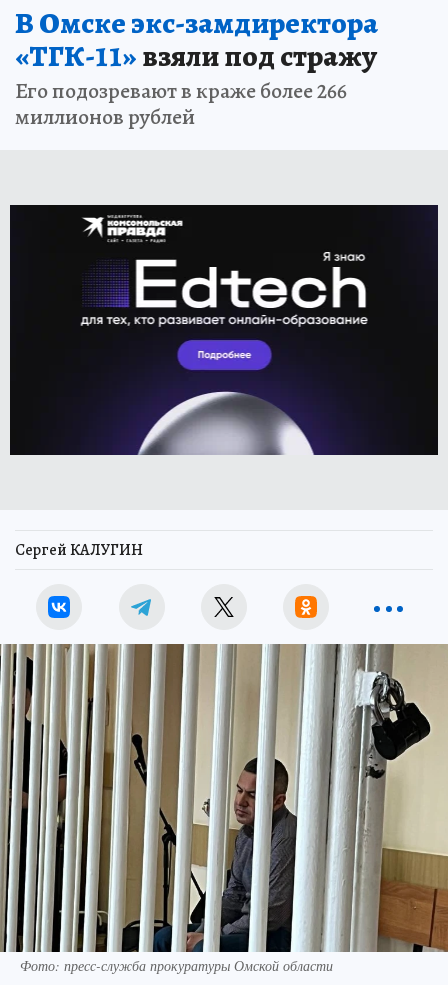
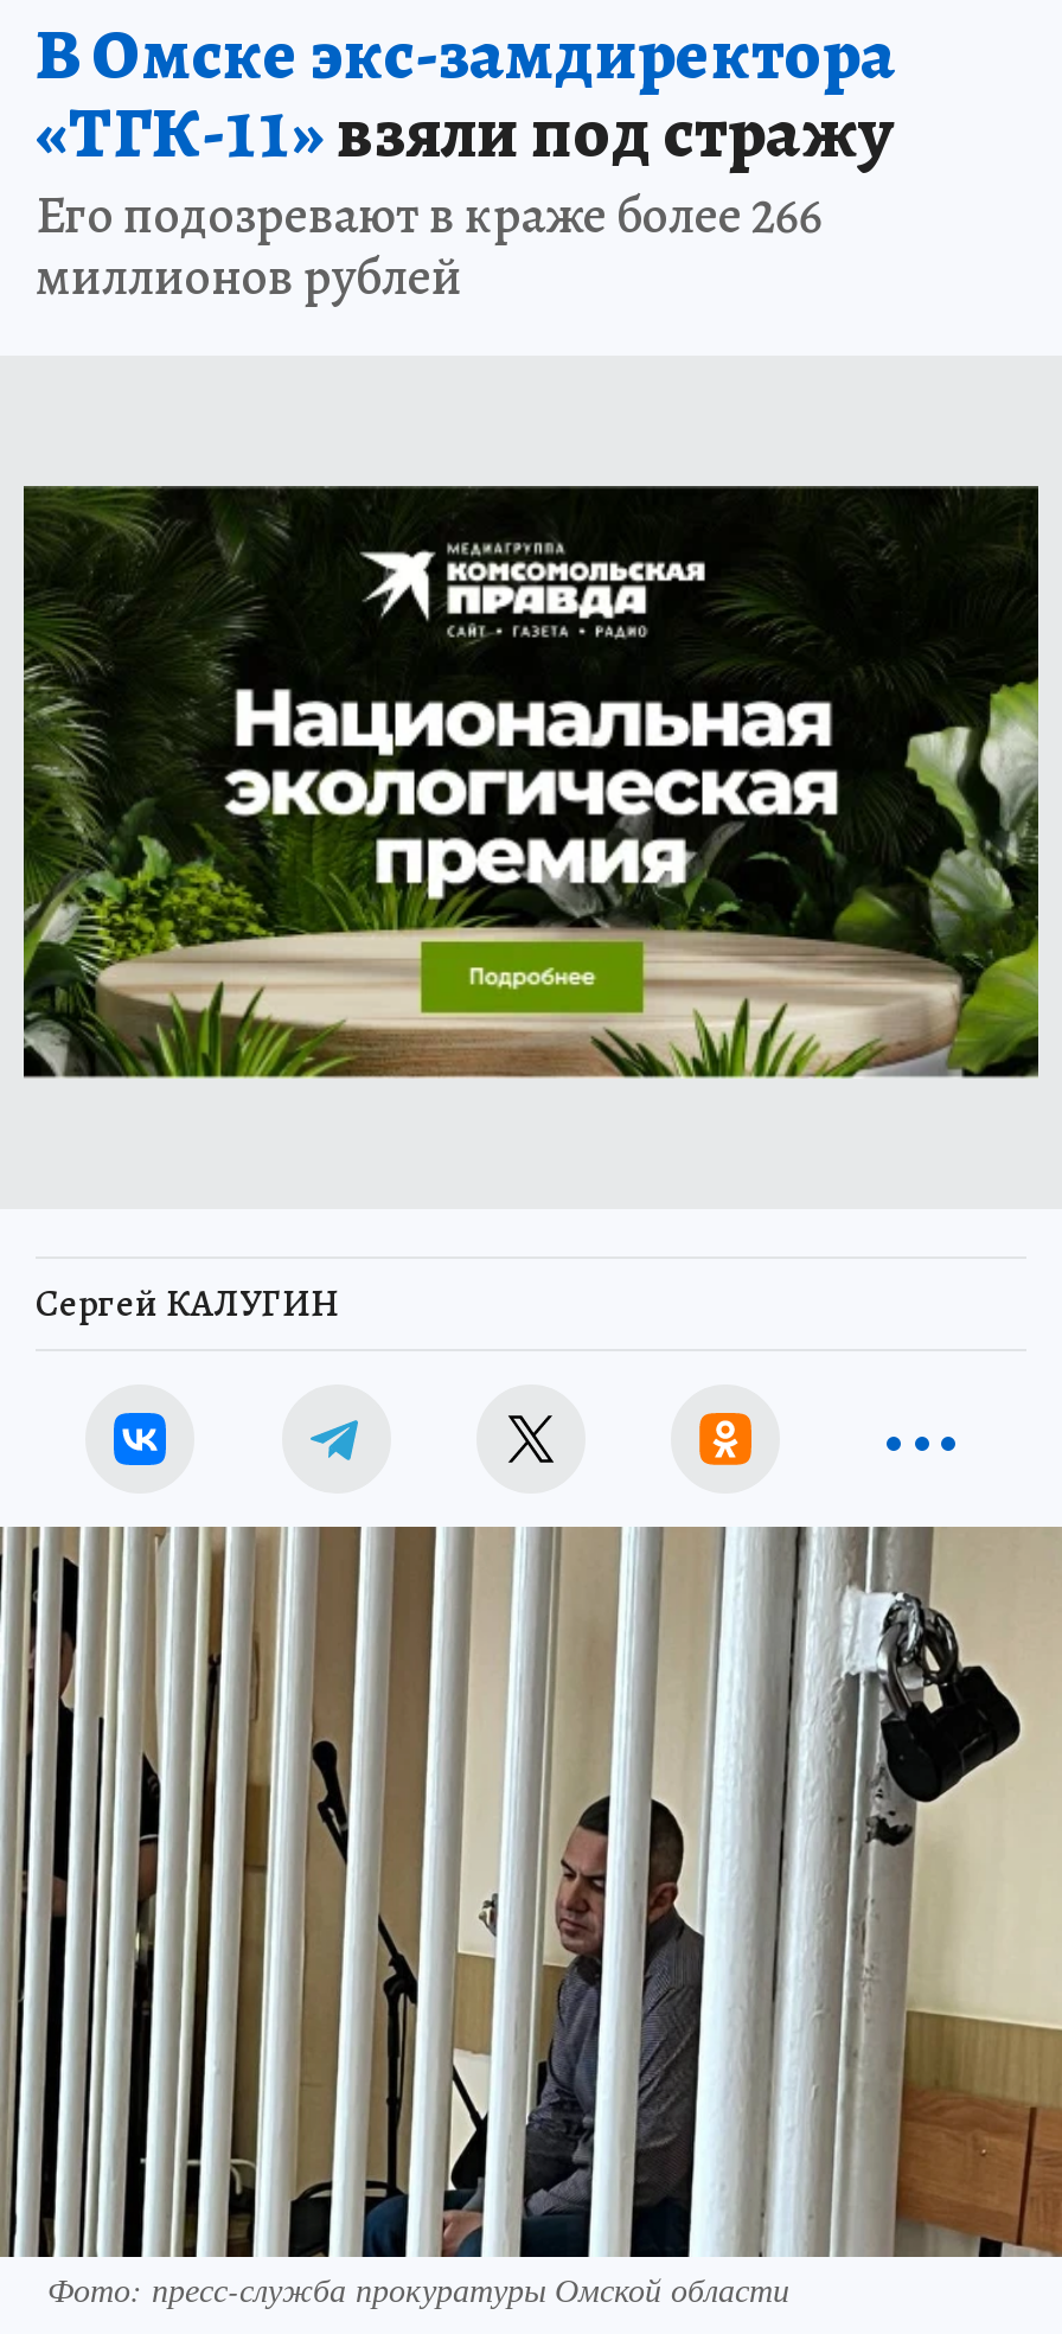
- [image]
+ [image]
